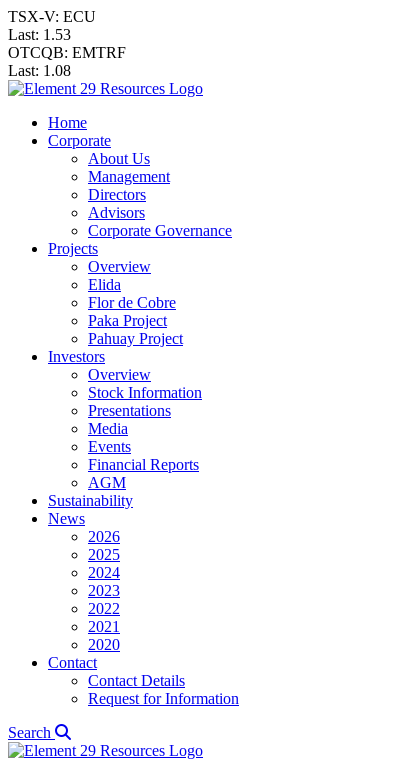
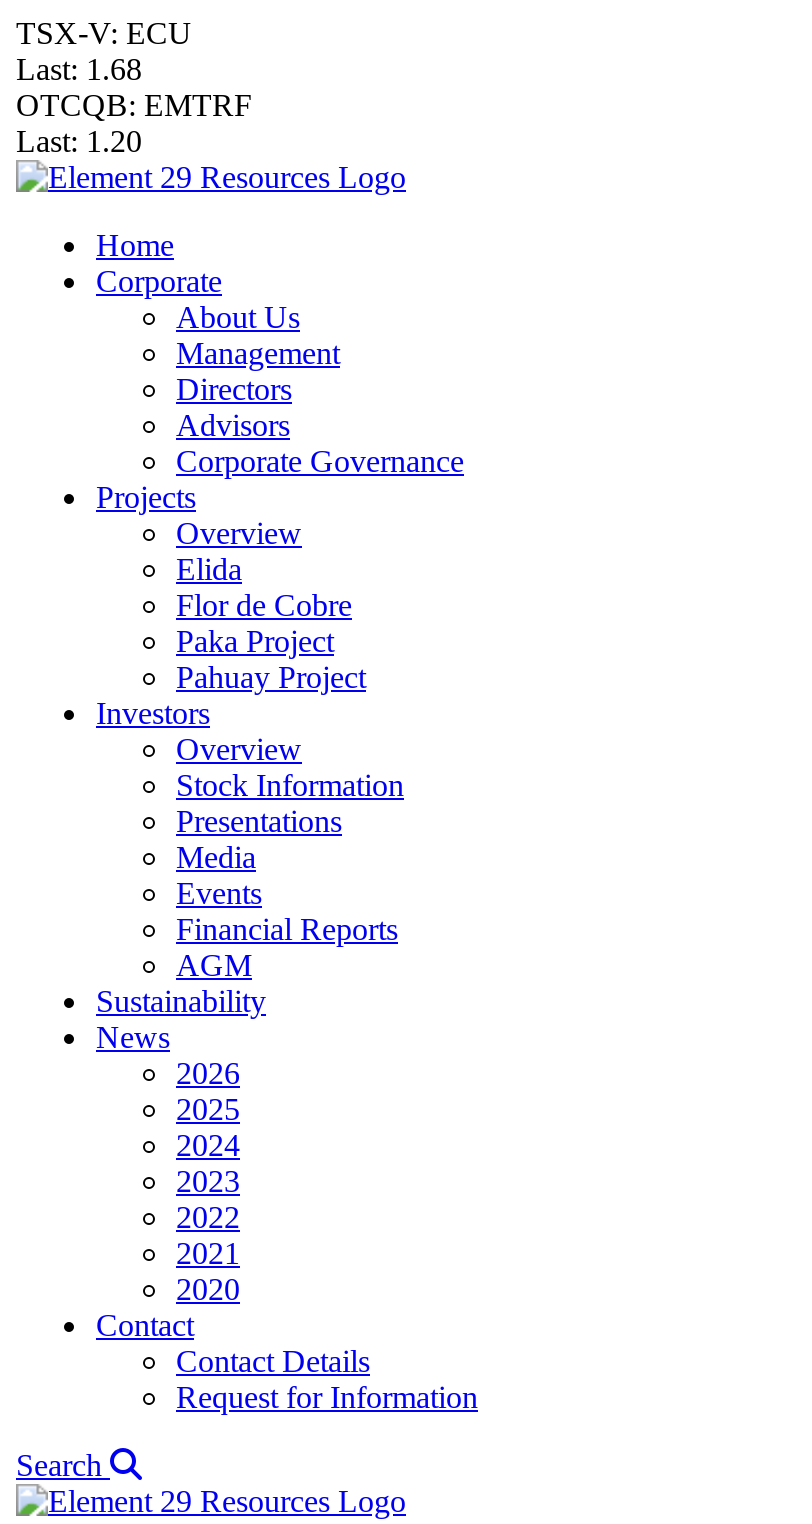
- Last: 1.53
+ Last: 1.68

- Last: 1.08
+ Last: 1.20
